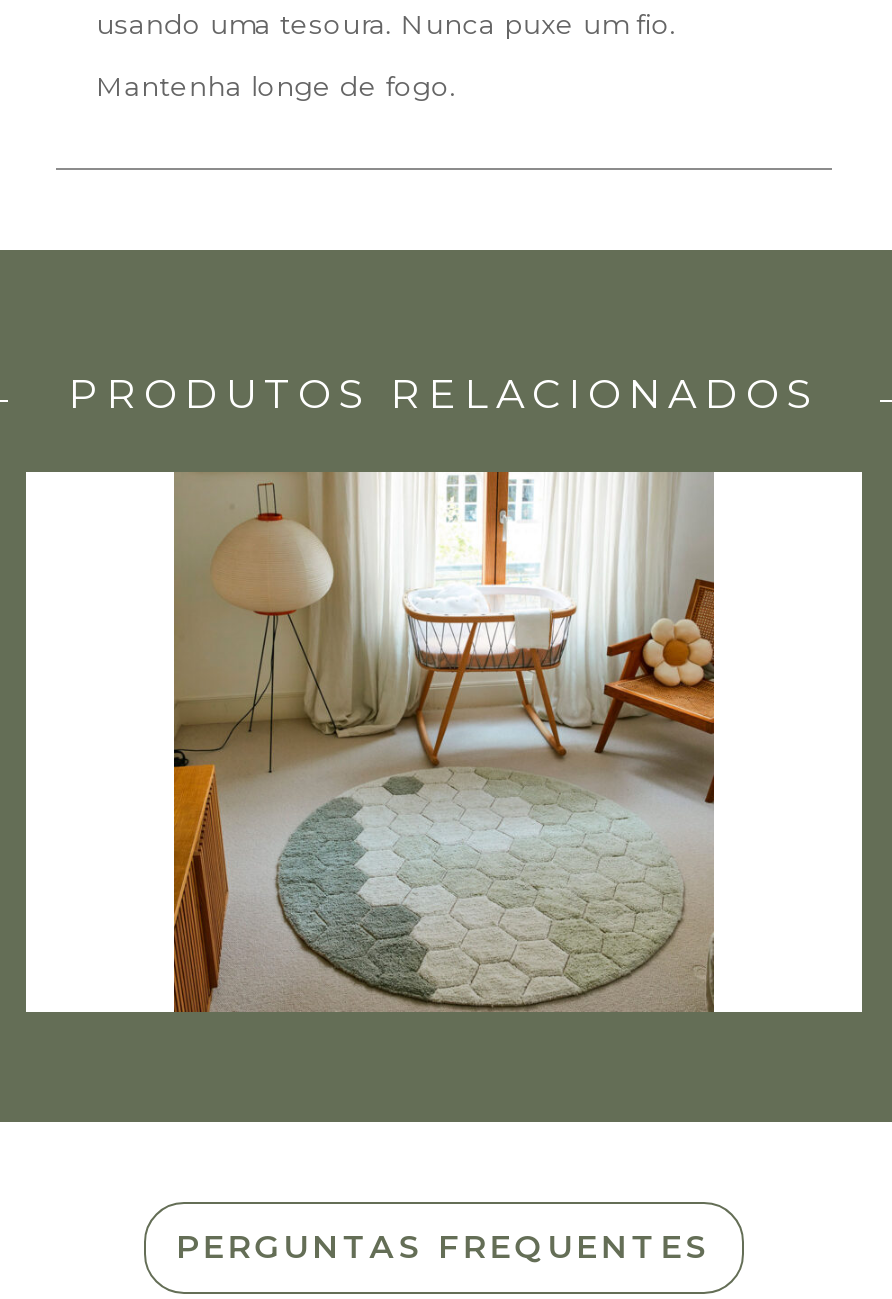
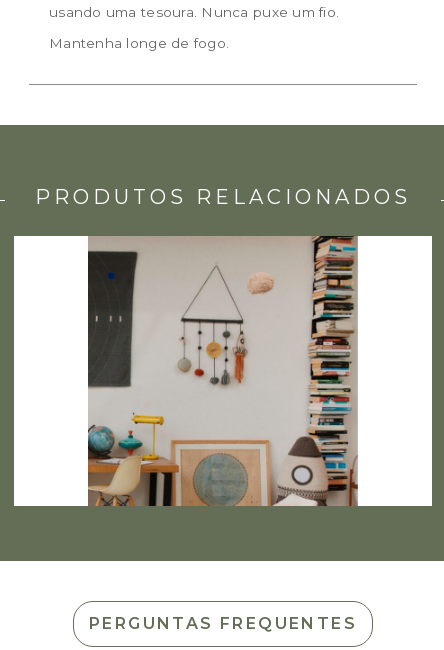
- [image]
+ [image]
